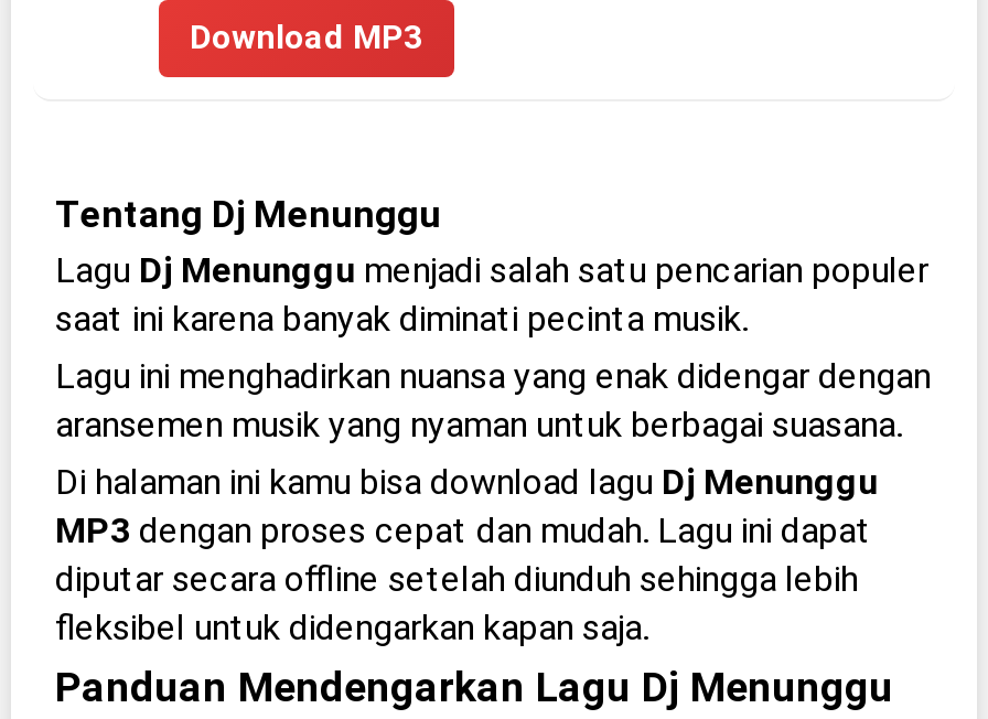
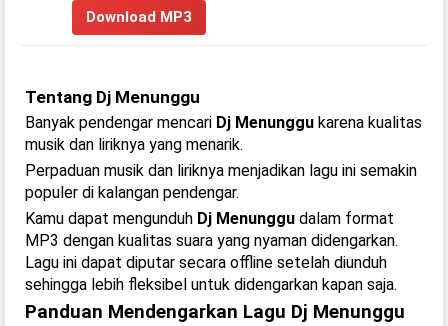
- Lagu Dj Menunggu menjadi salah satu pencarian populer
- saat ini karena banyak diminati pecinta musik.
- Lagu ini menghadirkan nuansa yang enak didengar dengan
- aransemen musik yang nyaman untuk berbagai suasana.
- Di halaman ini kamu bisa download lagu Dj Menunggu
- MP3 dengan proses cepat dan mudah. Lagu ini dapat
- diputar secara offline setelah diunduh sehingga lebih
- fleksibel untuk didengarkan kapan saja.
+ Banyak pendengar mencari Dj Menunggu karena kualitas
+ musik dan liriknya yang menarik.
+ Perpaduan musik dan liriknya menjadikan lagu ini semakin
+ populer di kalangan pendengar.
+ Kamu dapat mengunduh Dj Menunggu dalam format
+ MP3 dengan kualitas suara yang nyaman didengarkan.
+ Lagu ini dapat diputar secara offline setelah diunduh
+ sehingga lebih fleksibel untuk didengarkan kapan saja.
